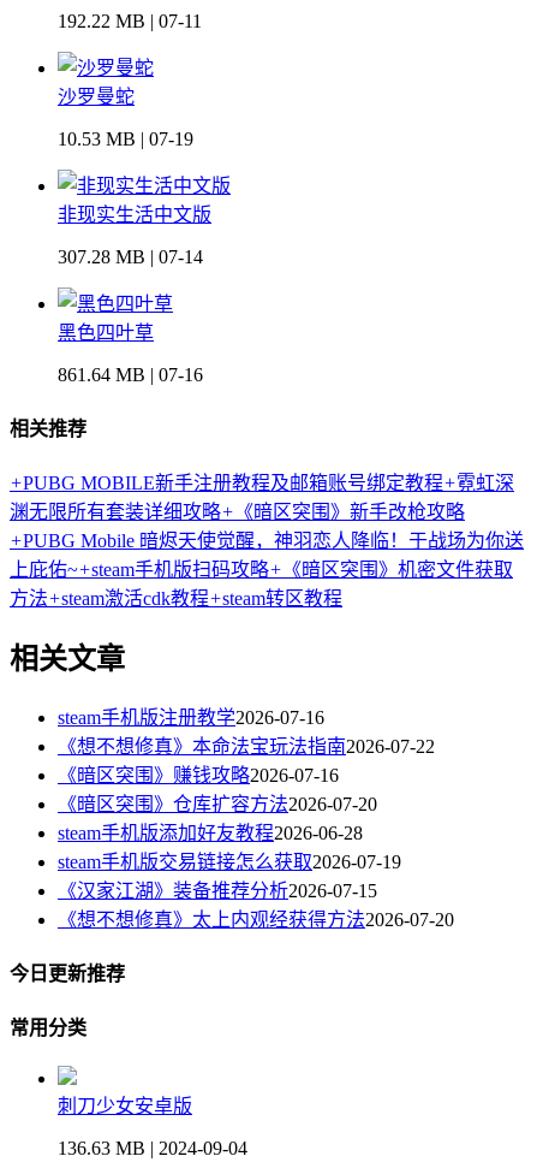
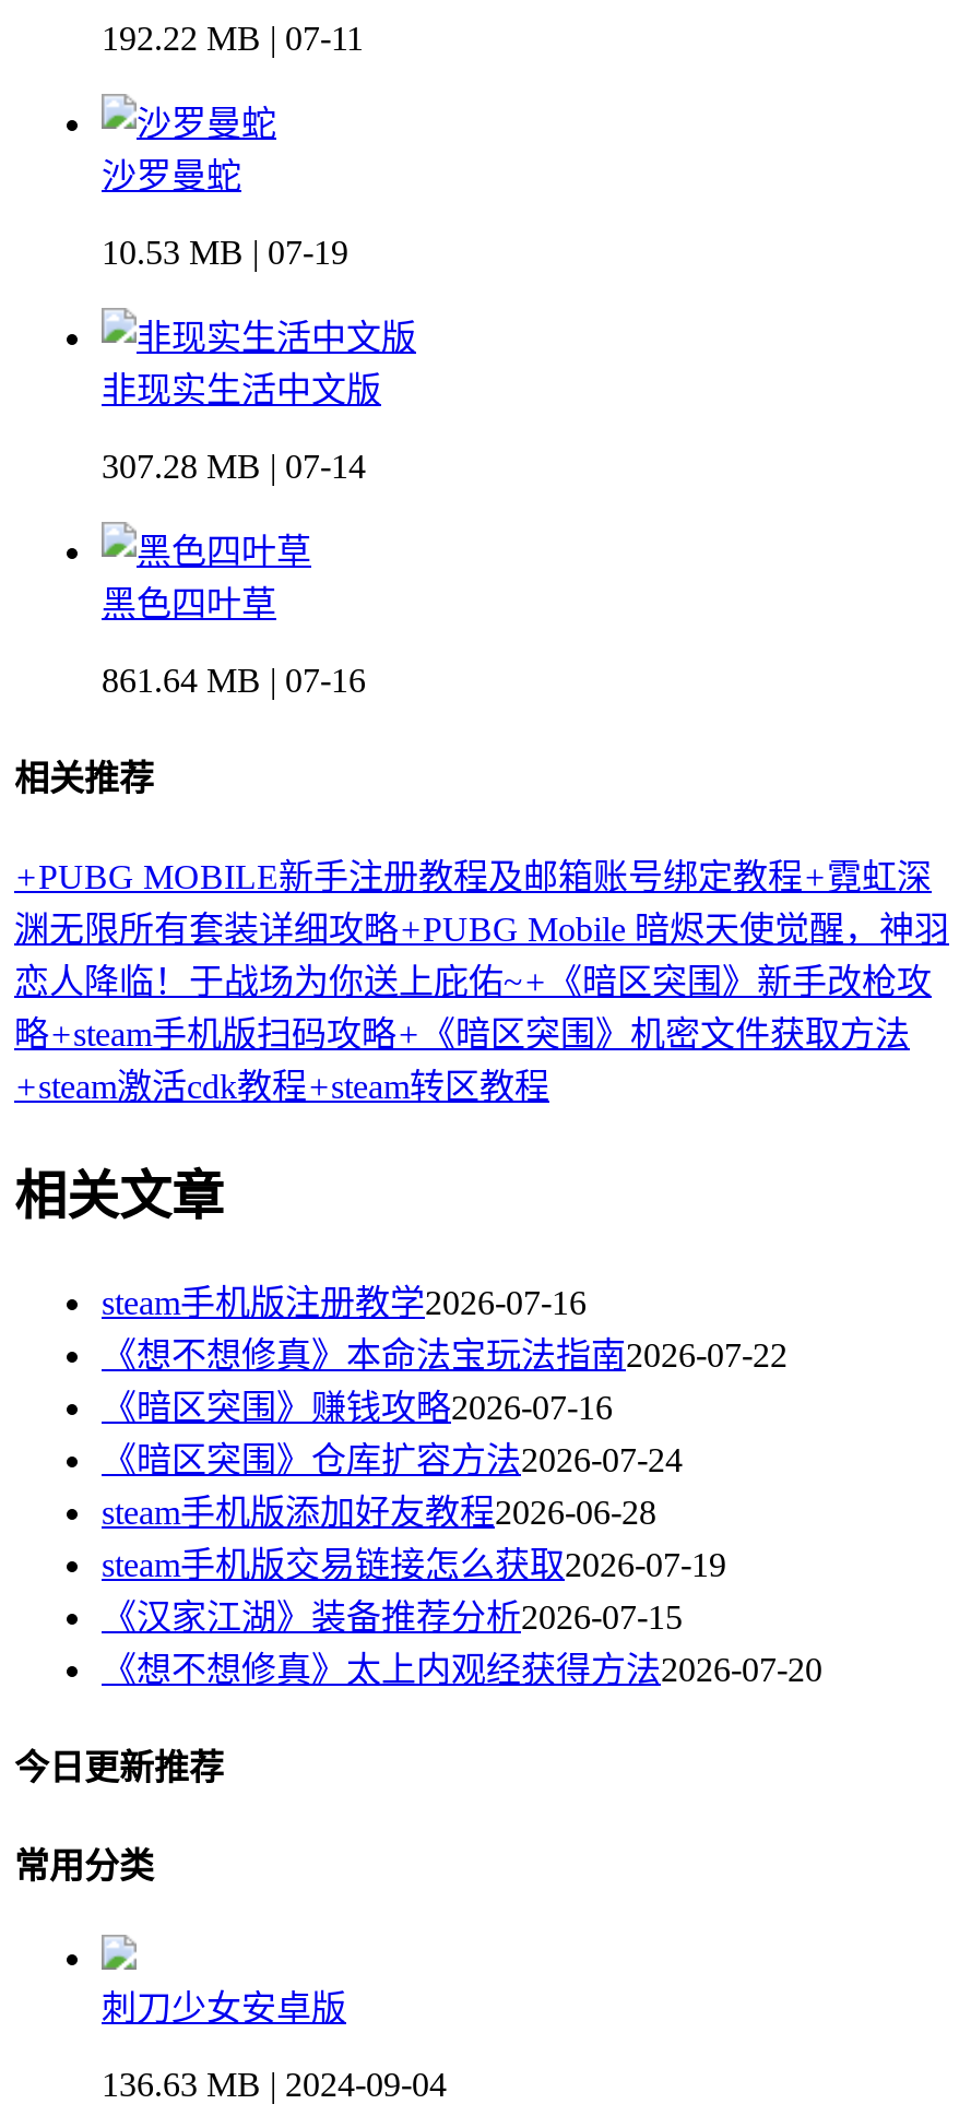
- 渊无限所有套装详细攻略+《暗区突围》新手改枪攻略
- + PUBG Mobile 暗烬天使觉醒，神羽恋人降临！于战场为你送
- 上庇佑~ + steam手机版扫码攻略+《暗区突围》机密文件获取
- 方法+ steam激活cdk教程+ steam转区教程
+ 渊无限所有套装详细攻略+PUBG Mobile 暗烬天使觉醒，神羽
+ 恋人降临！于战场为你送上庇佑~+《暗区突围》新手改枪攻
+ 略+steam手机版扫码攻略+《暗区突围》机密文件获取方法
+ +steam激活cdk教程+steam转区教程

- 《暗区突围》仓库扩容方法2026-07-20
+ 《暗区突围》仓库扩容方法2026-07-24
